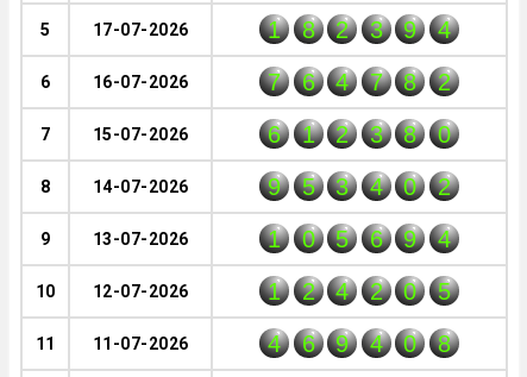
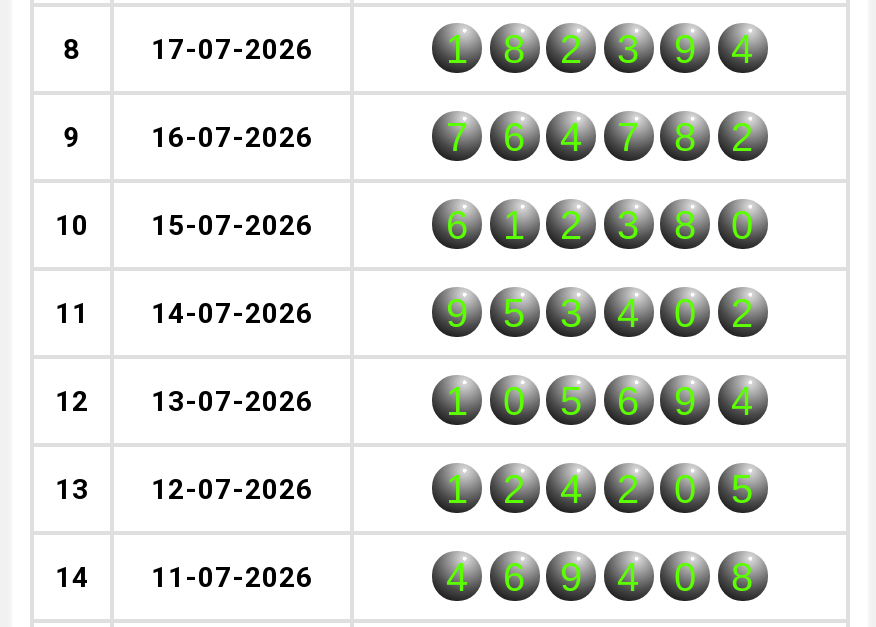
- 5
+ 8

- 6
+ 9

- 7
+ 10

- 8
+ 11

- 9
+ 12

- 10 12-07-2026
+ 13 12-07-2026

- 11 11-07-2026
+ 14 11-07-2026
